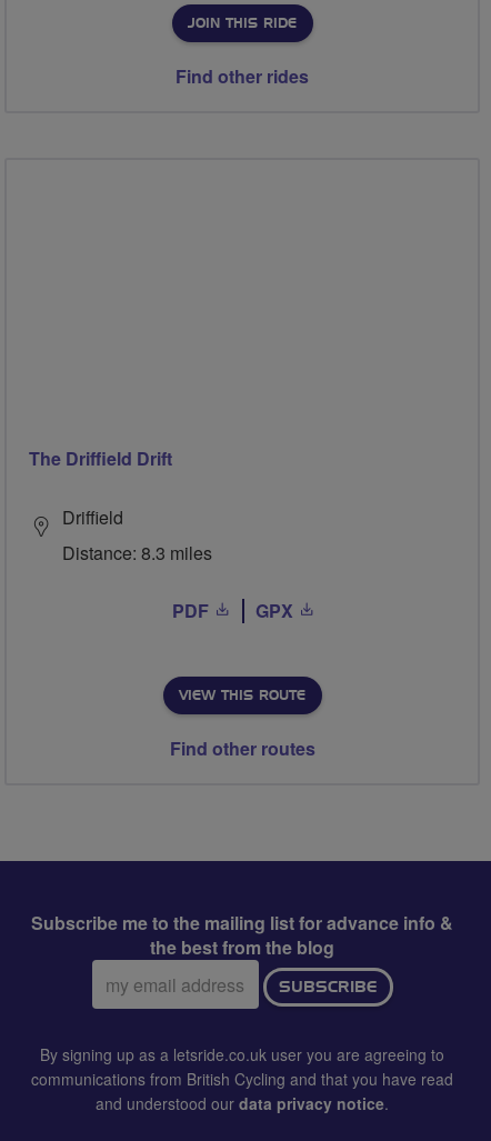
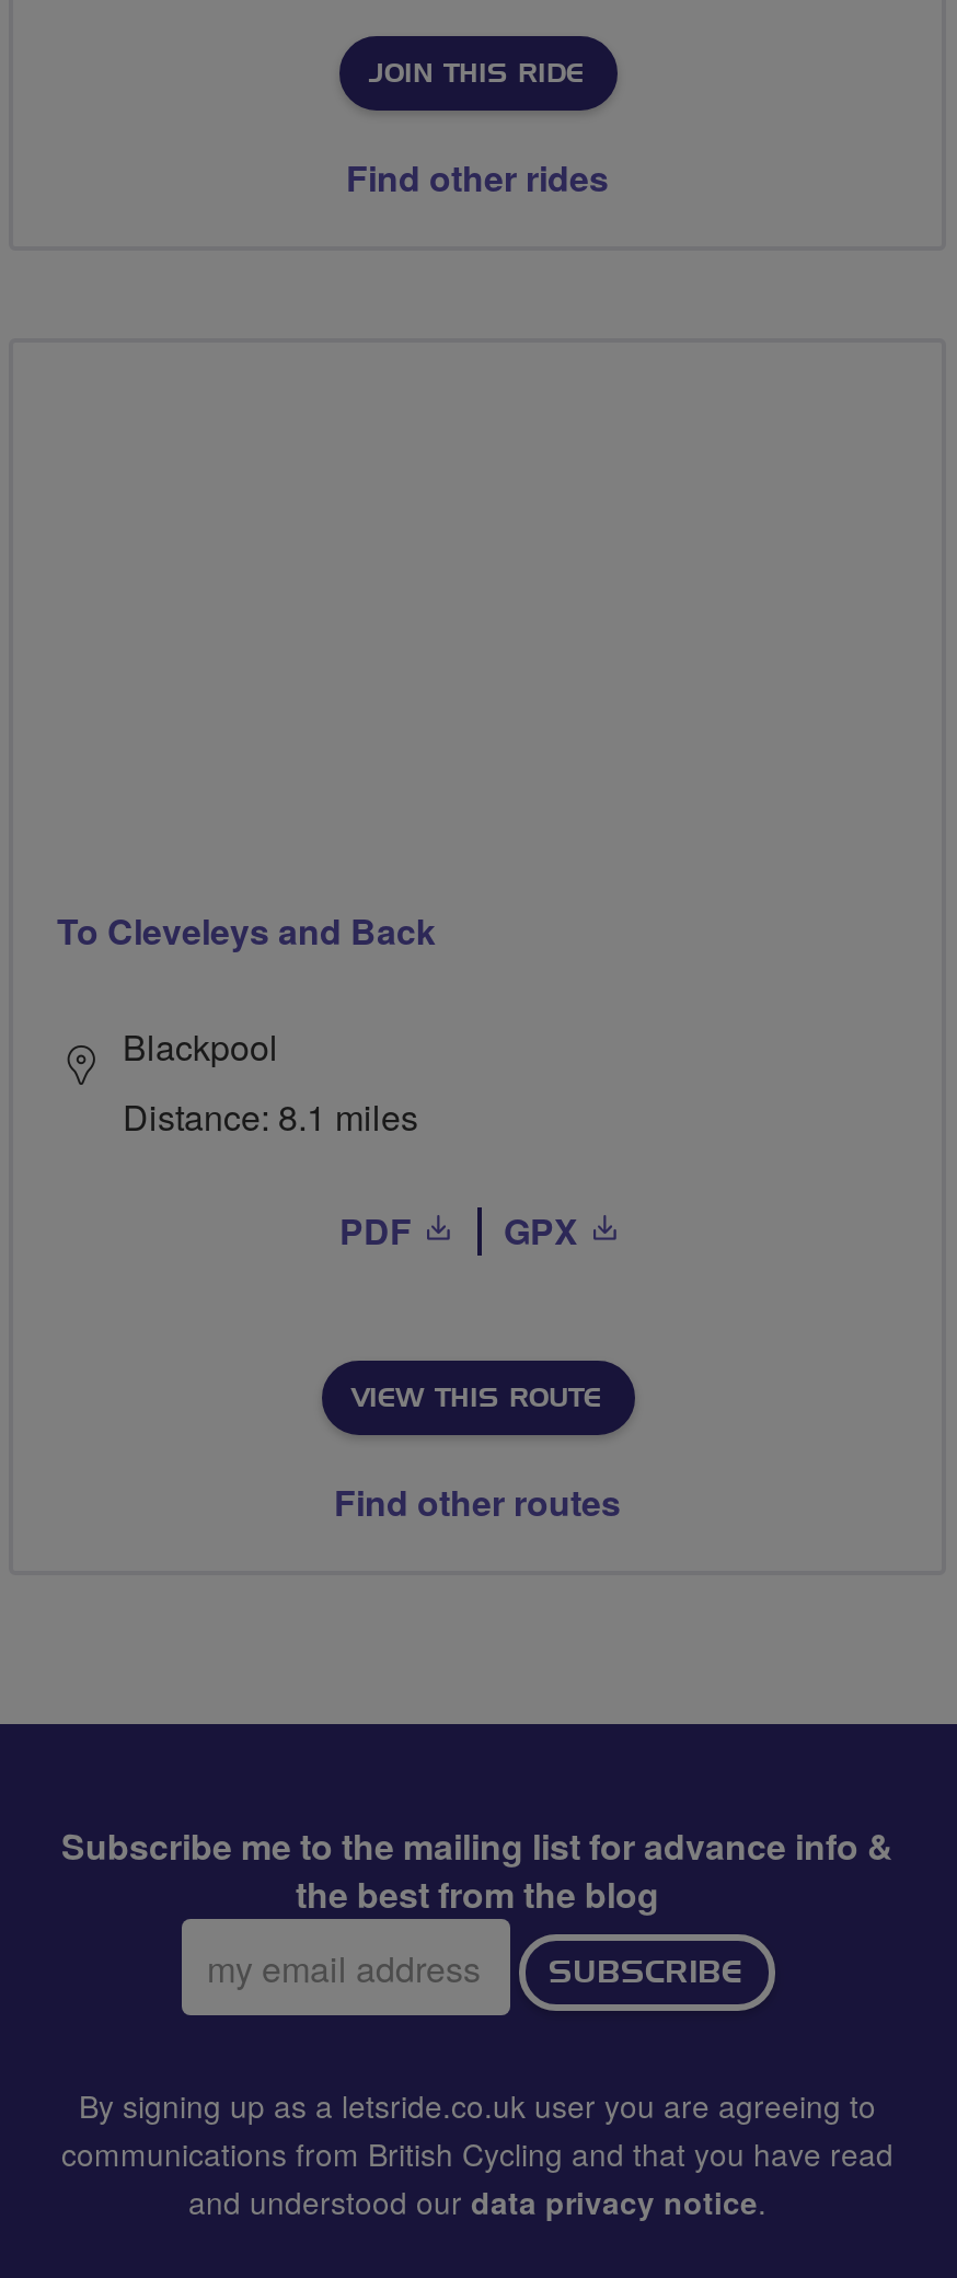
- The Driffield Drift
+ To Cleveleys and Back

- Driffield
- Distance: 8.3 miles
+ Blackpool
+ Distance: 8.1 miles
